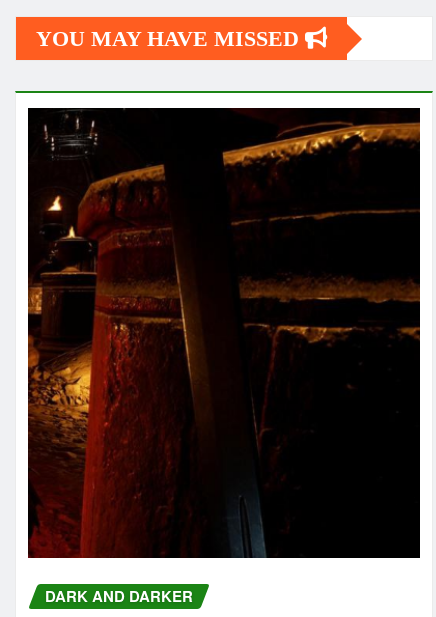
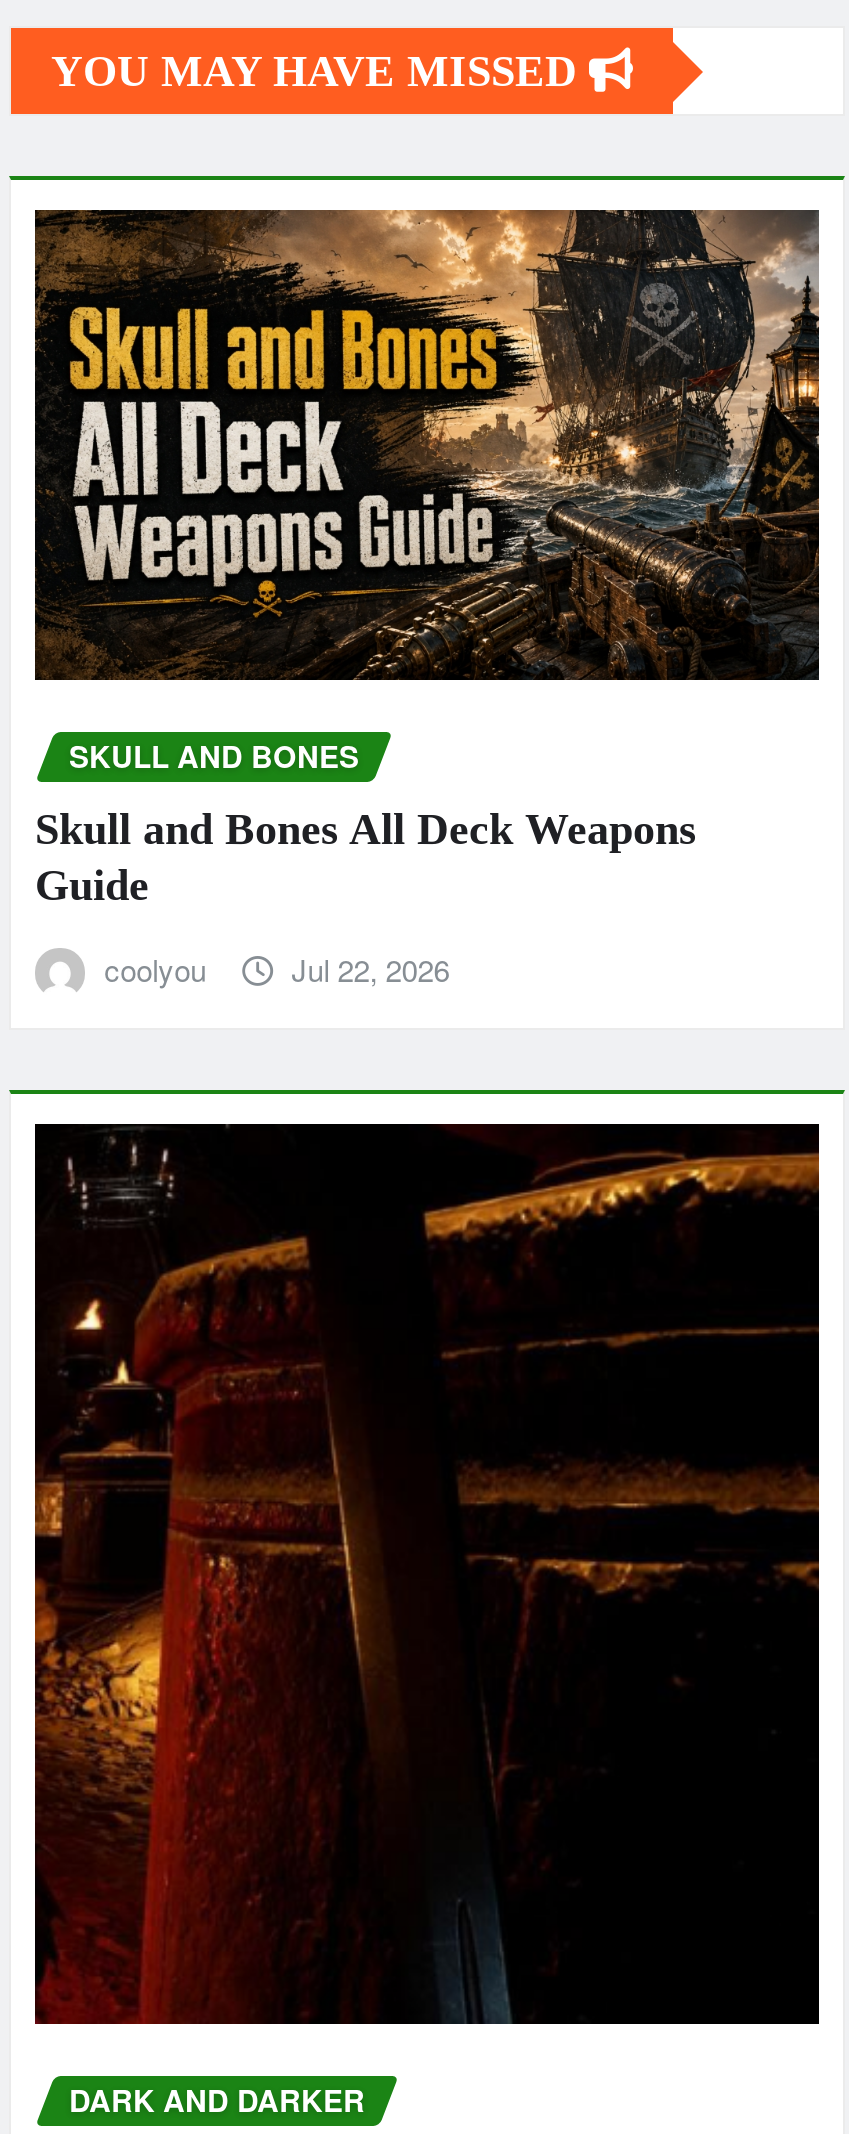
+ [image]
+ SKULL AND BONES
+ Skull and Bones All Deck Weapons
+ Guide
+ coolyou
+ Jul 22, 2026
